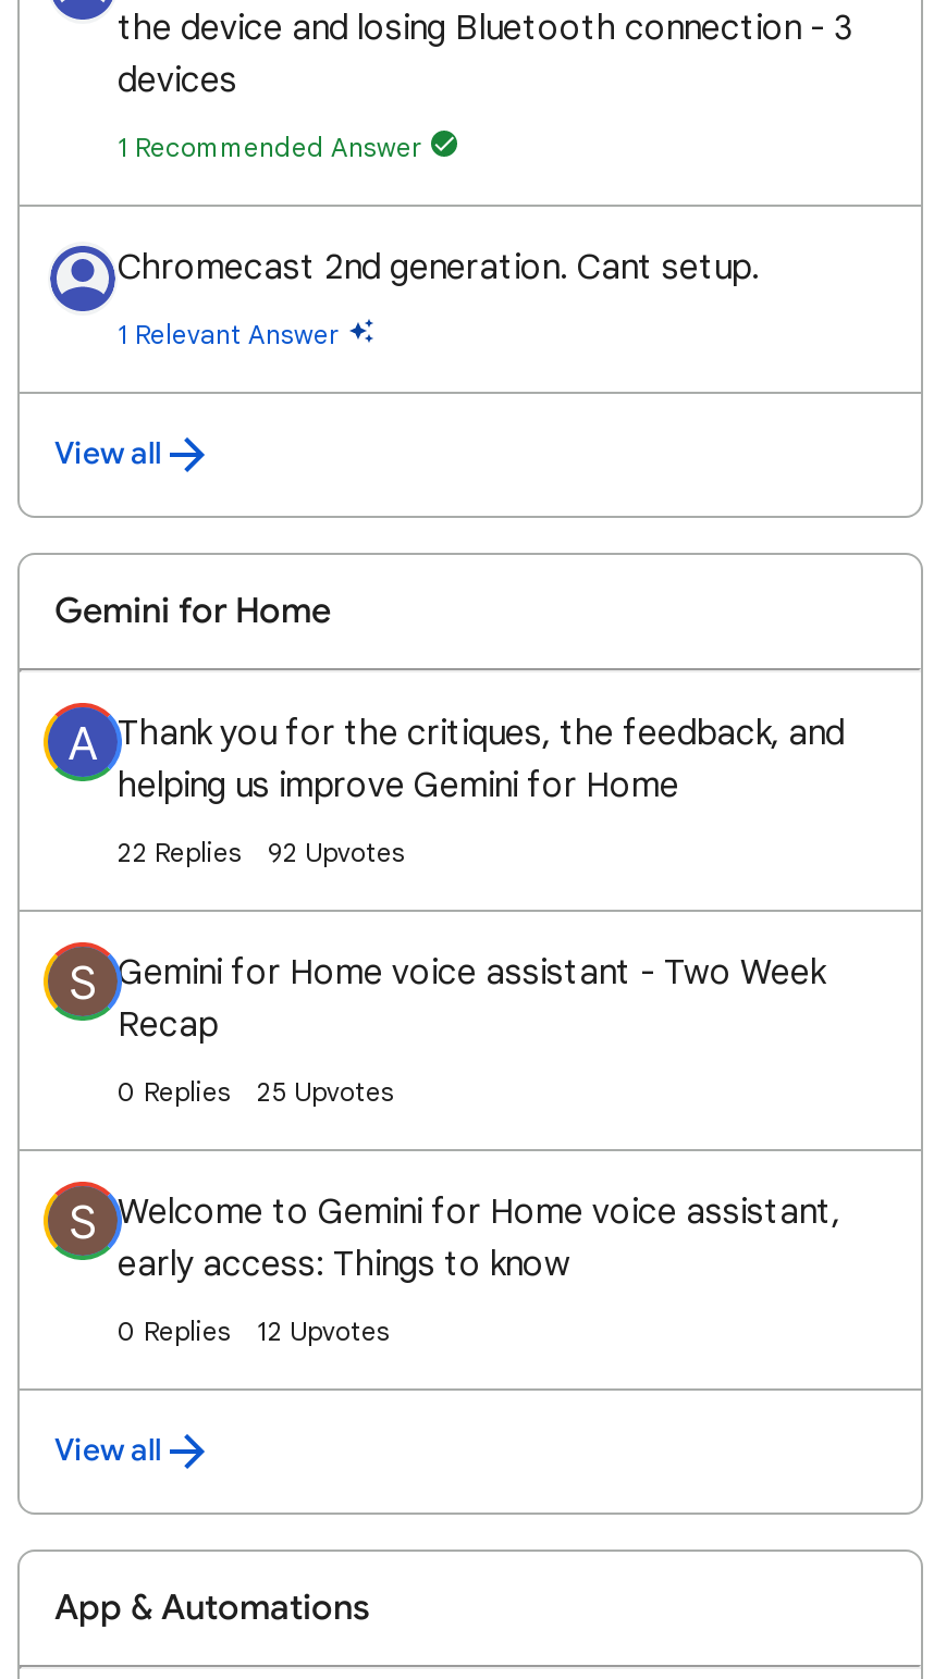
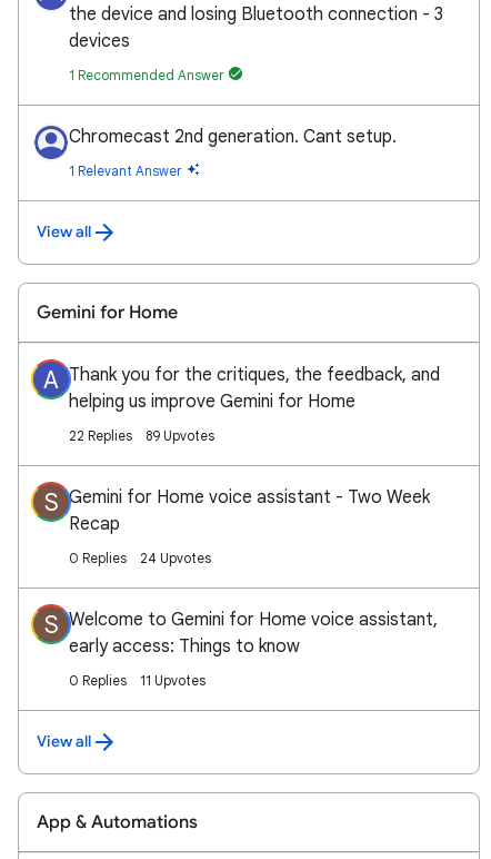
- 22 Replies 92 Upvotes
+ 22 Replies 89 Upvotes

- 25 Upvotes
+ 24 Upvotes

- 12 Upvotes
+ 11 Upvotes
